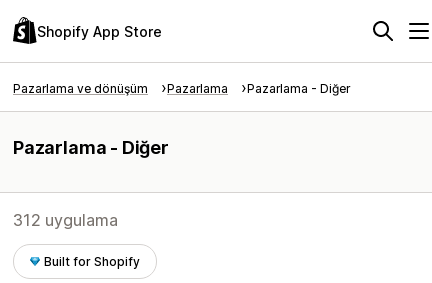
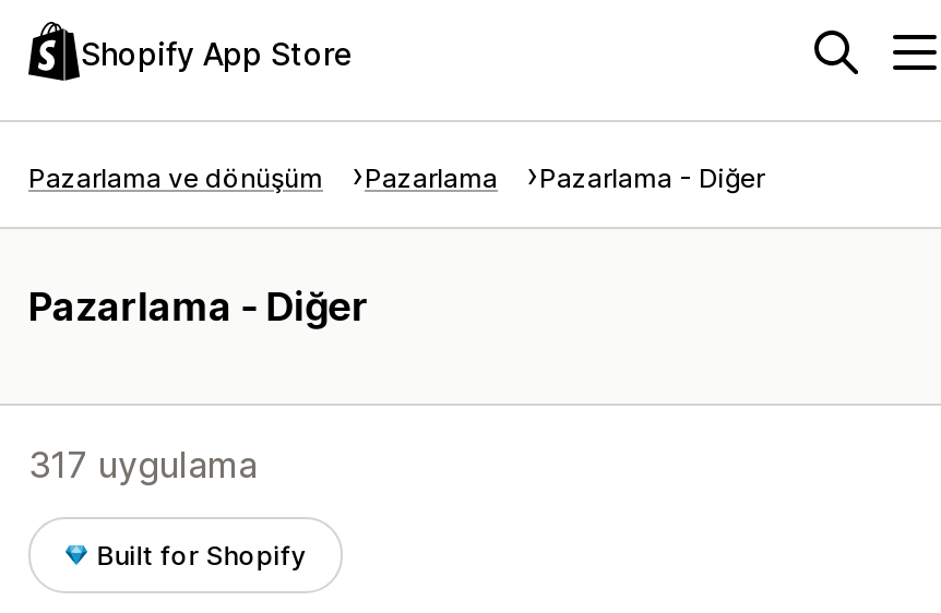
- 312 uygulama
+ 317 uygulama
